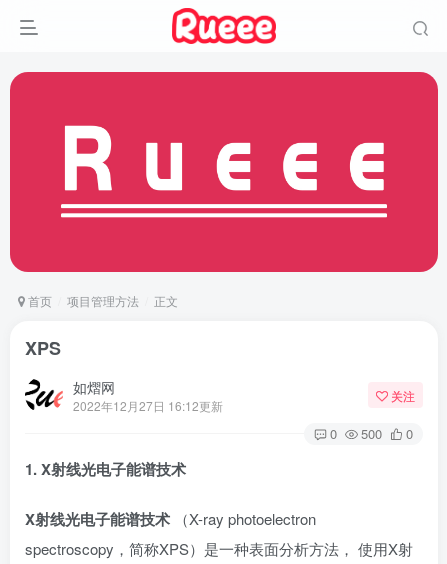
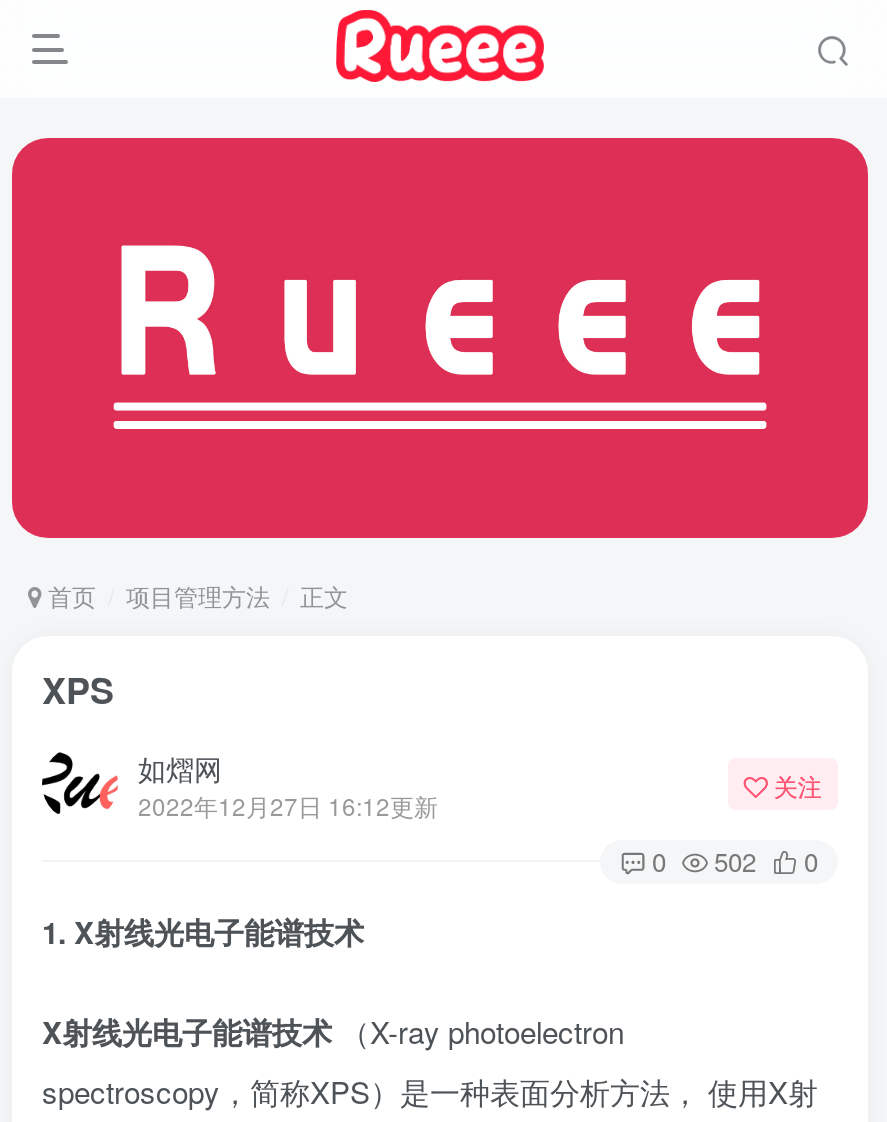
- 0 500 0
+ 0 502 0
